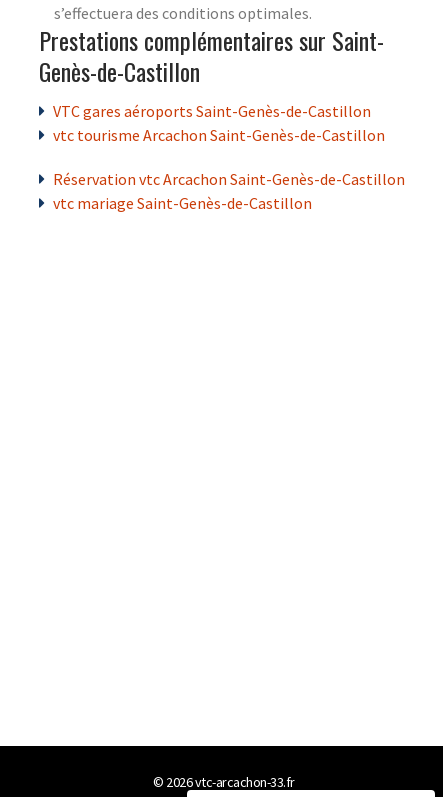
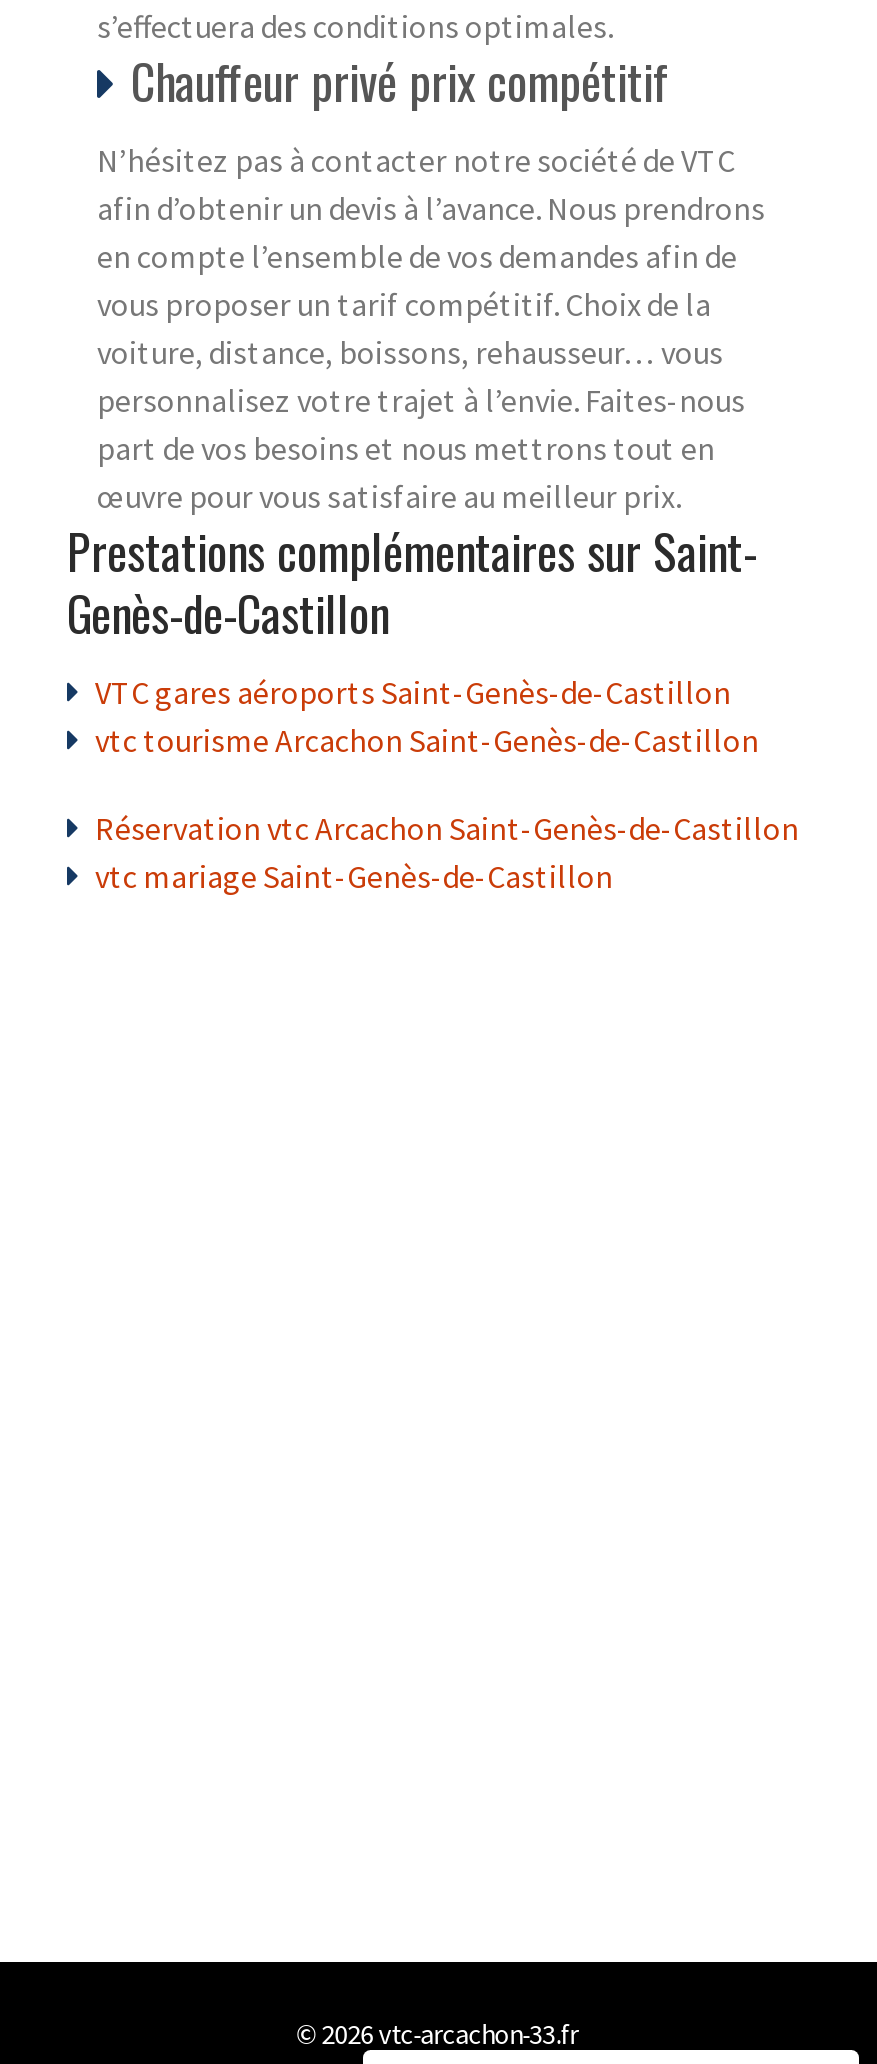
+ Chauffeur privé prix compétitif
+ N’hésitez pas à contacter notre société de VTC
+ afin d’obtenir un devis à l’avance. Nous prendrons
+ en compte l’ensemble de vos demandes afin de
+ vous proposer un tarif compétitif. Choix de la
+ voiture, distance, boissons, rehausseur… vous
+ personnalisez votre trajet à l’envie. Faites-nous
+ part de vos besoins et nous mettrons tout en
+ œuvre pour vous satisfaire au meilleur prix.
